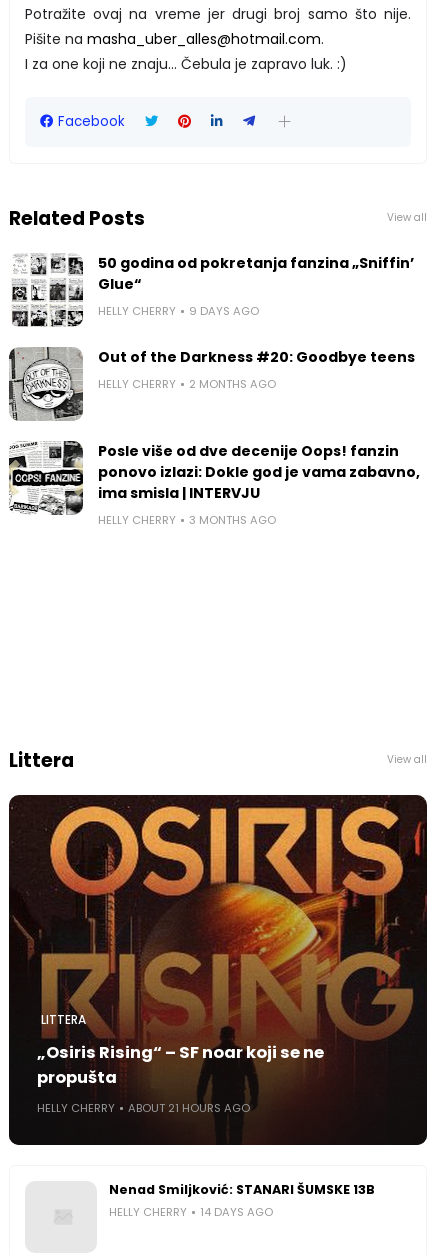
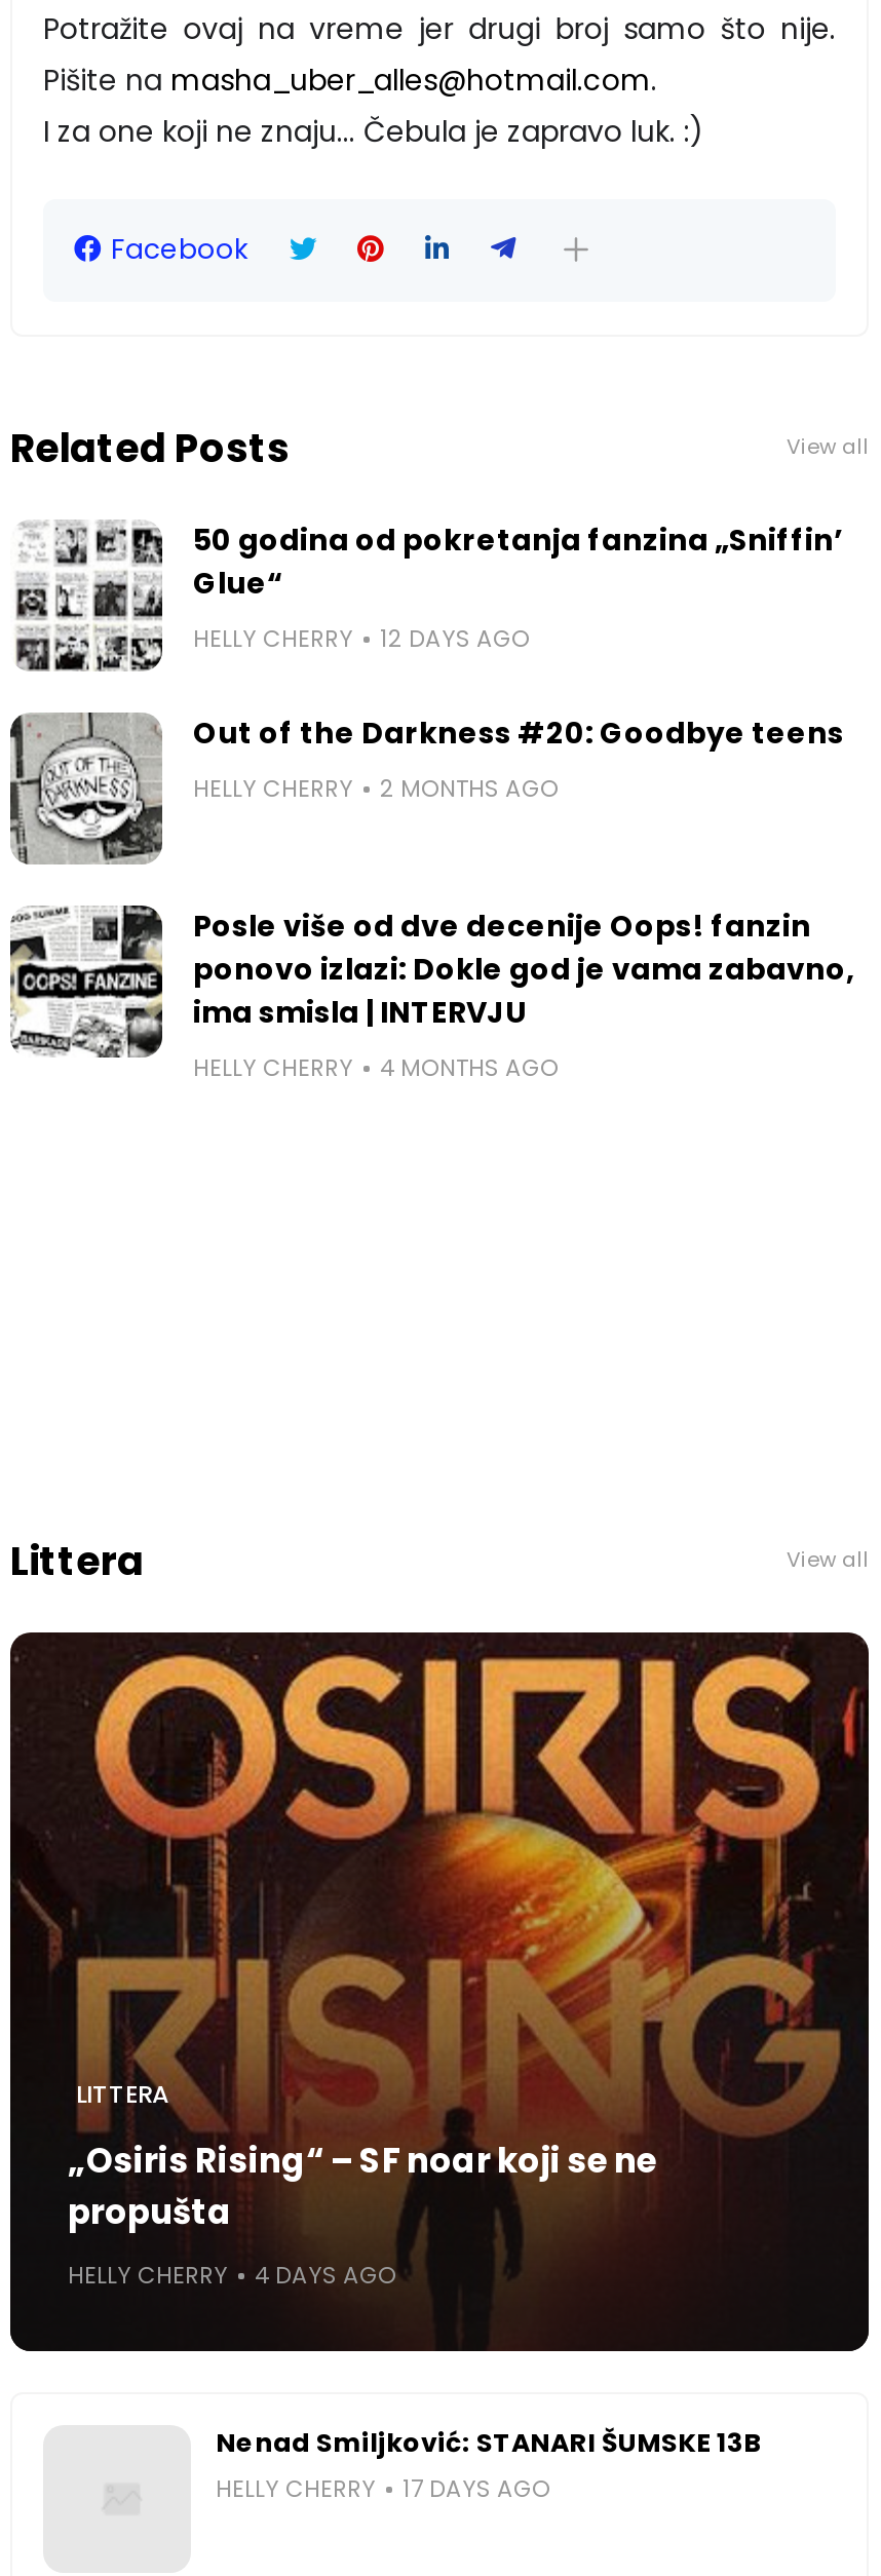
- HELLY CHERRY 9 DAYS AGO
+ HELLY CHERRY 12 DAYS AGO

- HELLY CHERRY 3 MONTHS AGO
+ HELLY CHERRY 4 MONTHS AGO

- ABOUT 21 HOURS AGO
+ 4 DAYS AGO

- HELLY CHERRY 14 DAYS AGO
+ HELLY CHERRY 17 DAYS AGO
